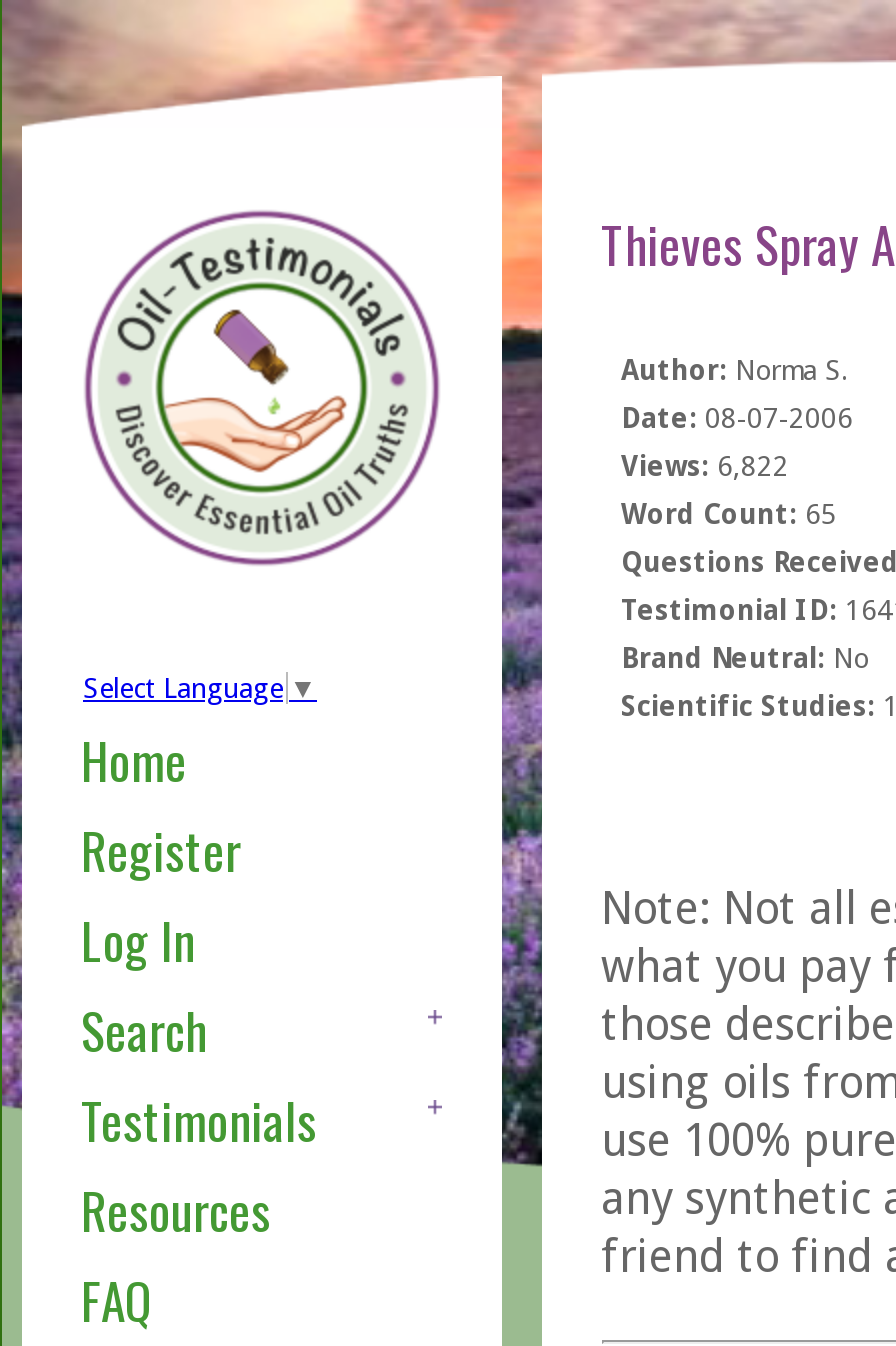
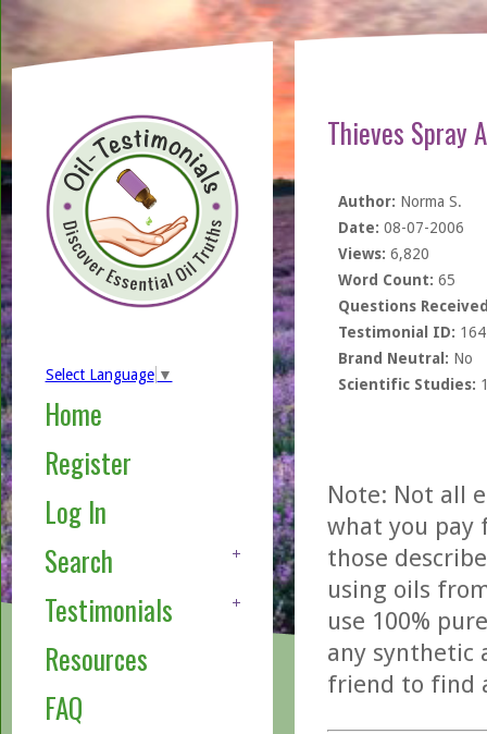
- Views: 6,822
+ Views: 6,820
